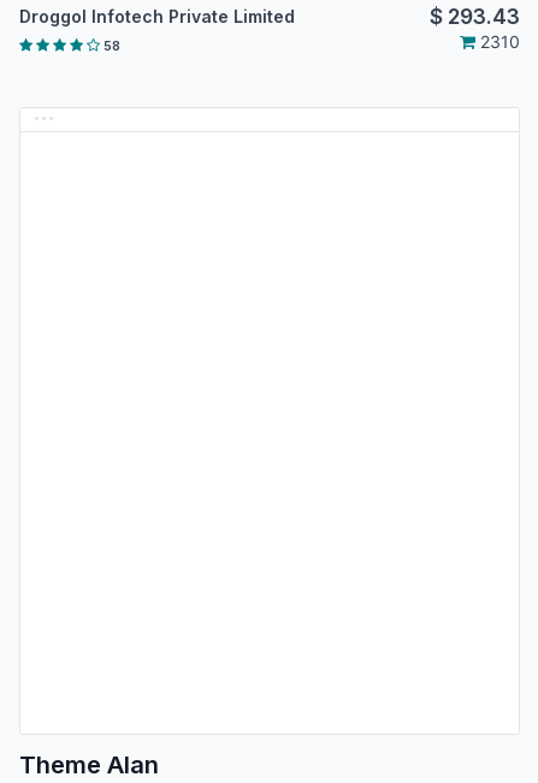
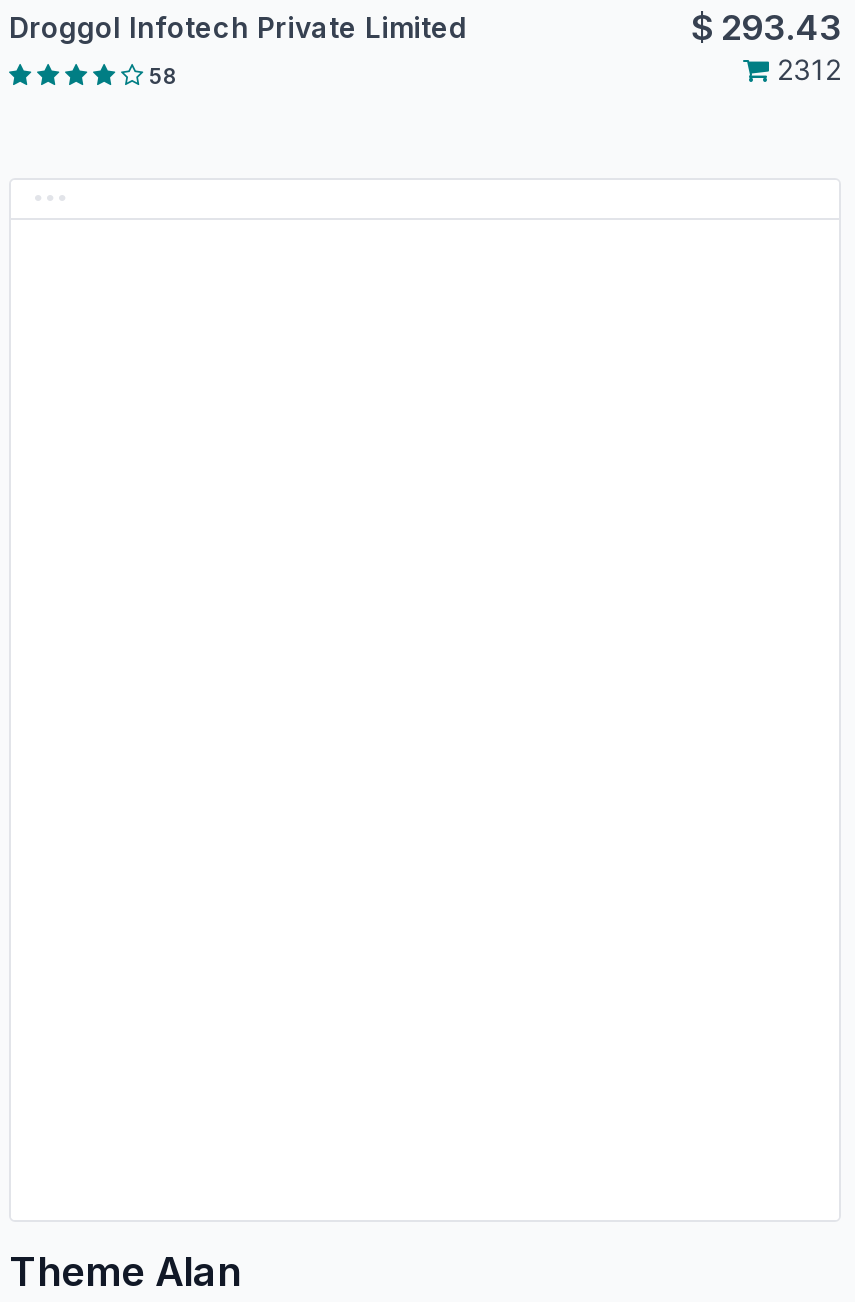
- 2310
+ 2312
